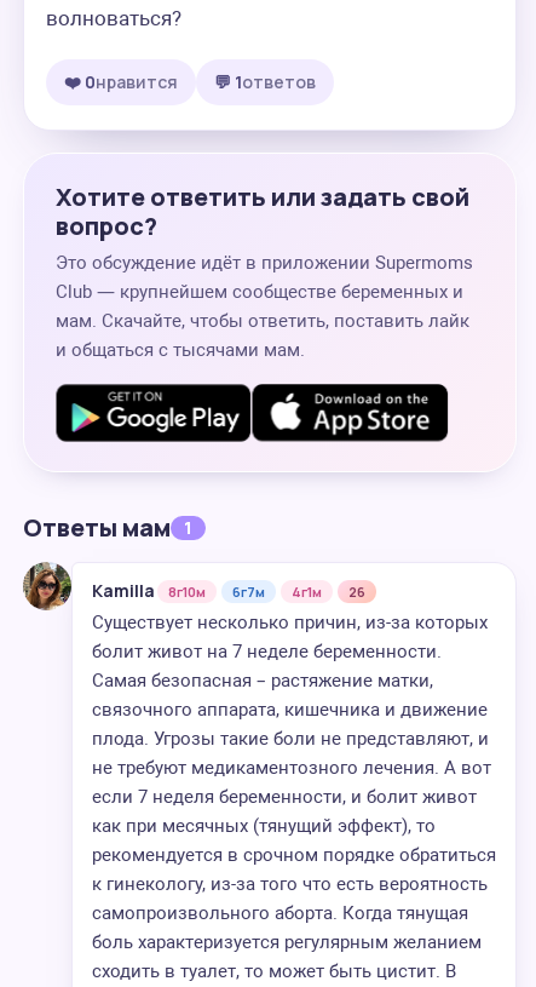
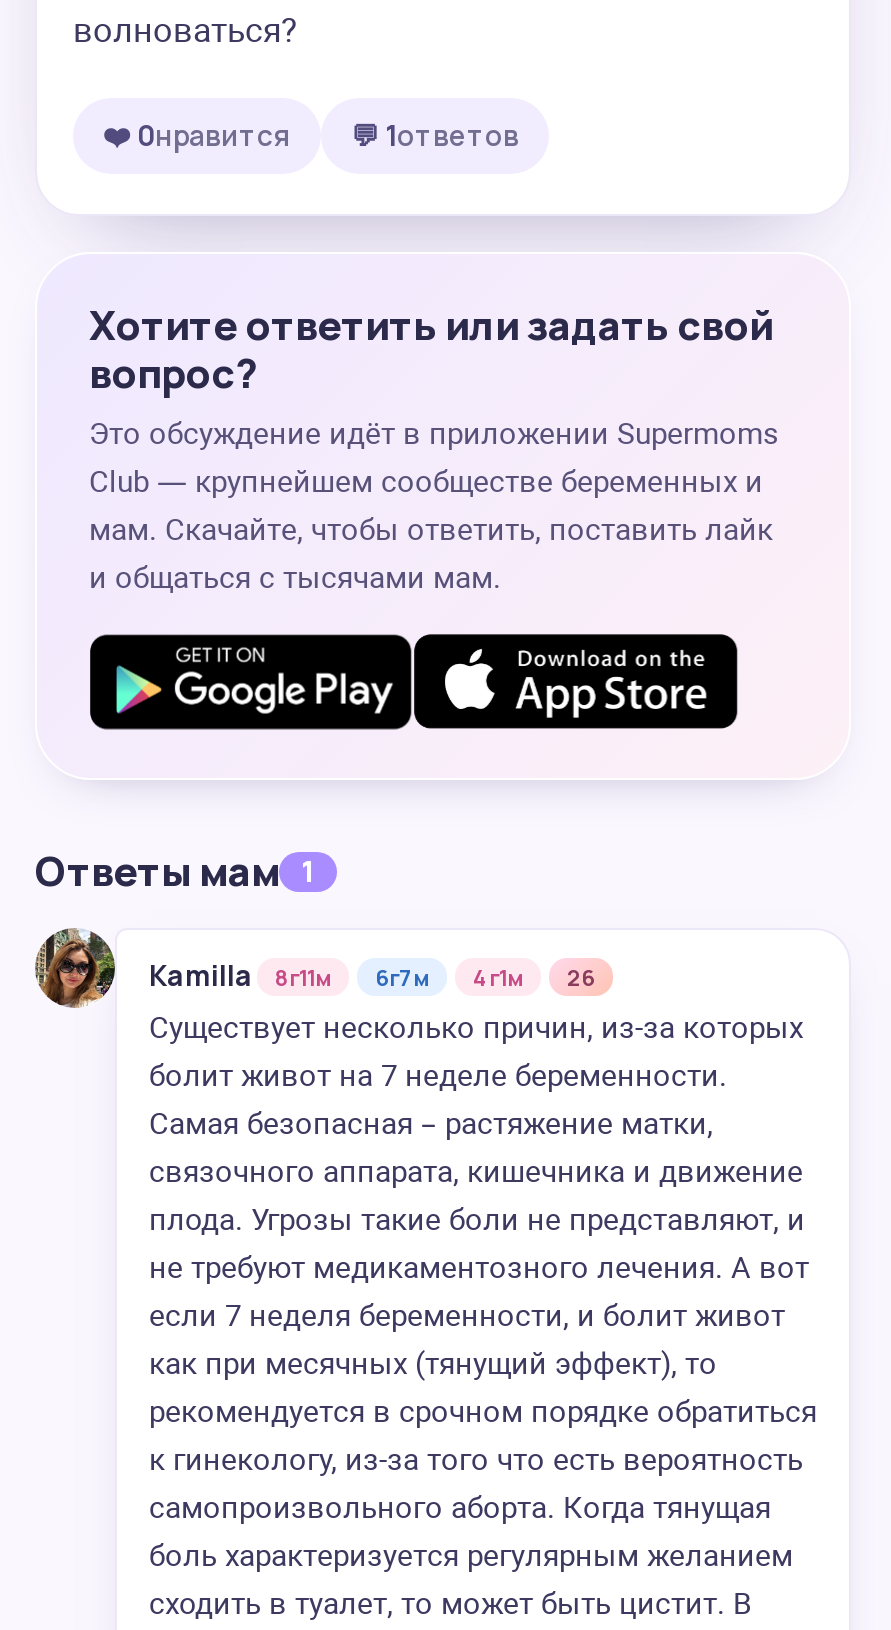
- Kamilla 8г10м 6г7м 4г1м 26
+ Kamilla 8г11м 6г7м 4г1м 26
